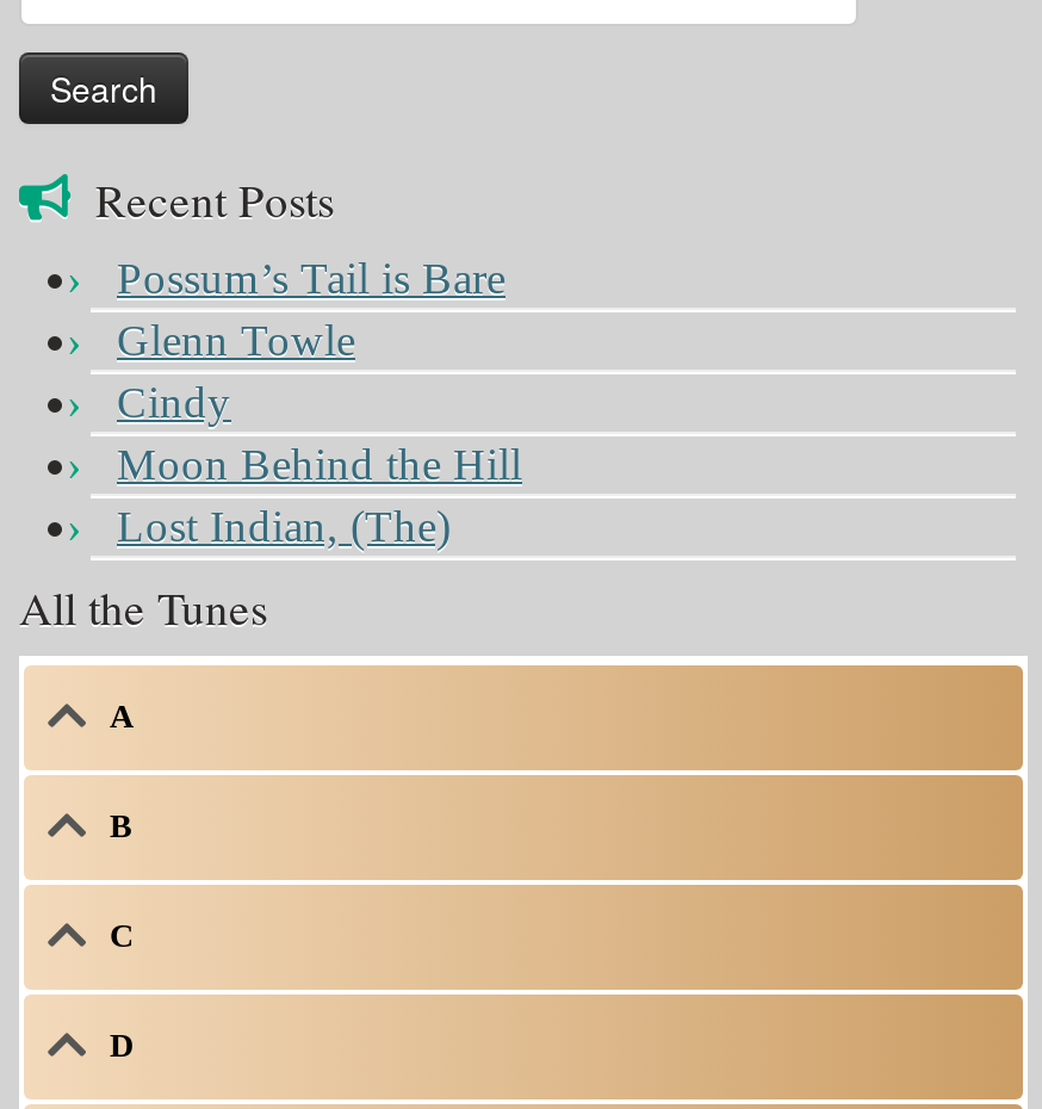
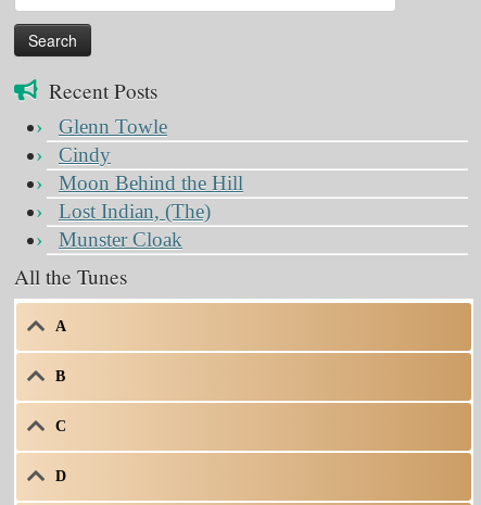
- Possum’s Tail is Bare

moved up: Glenn Towle | Cindy | Moon Behind the Hill | Lost Indian, (The)

+ Munster Cloak
